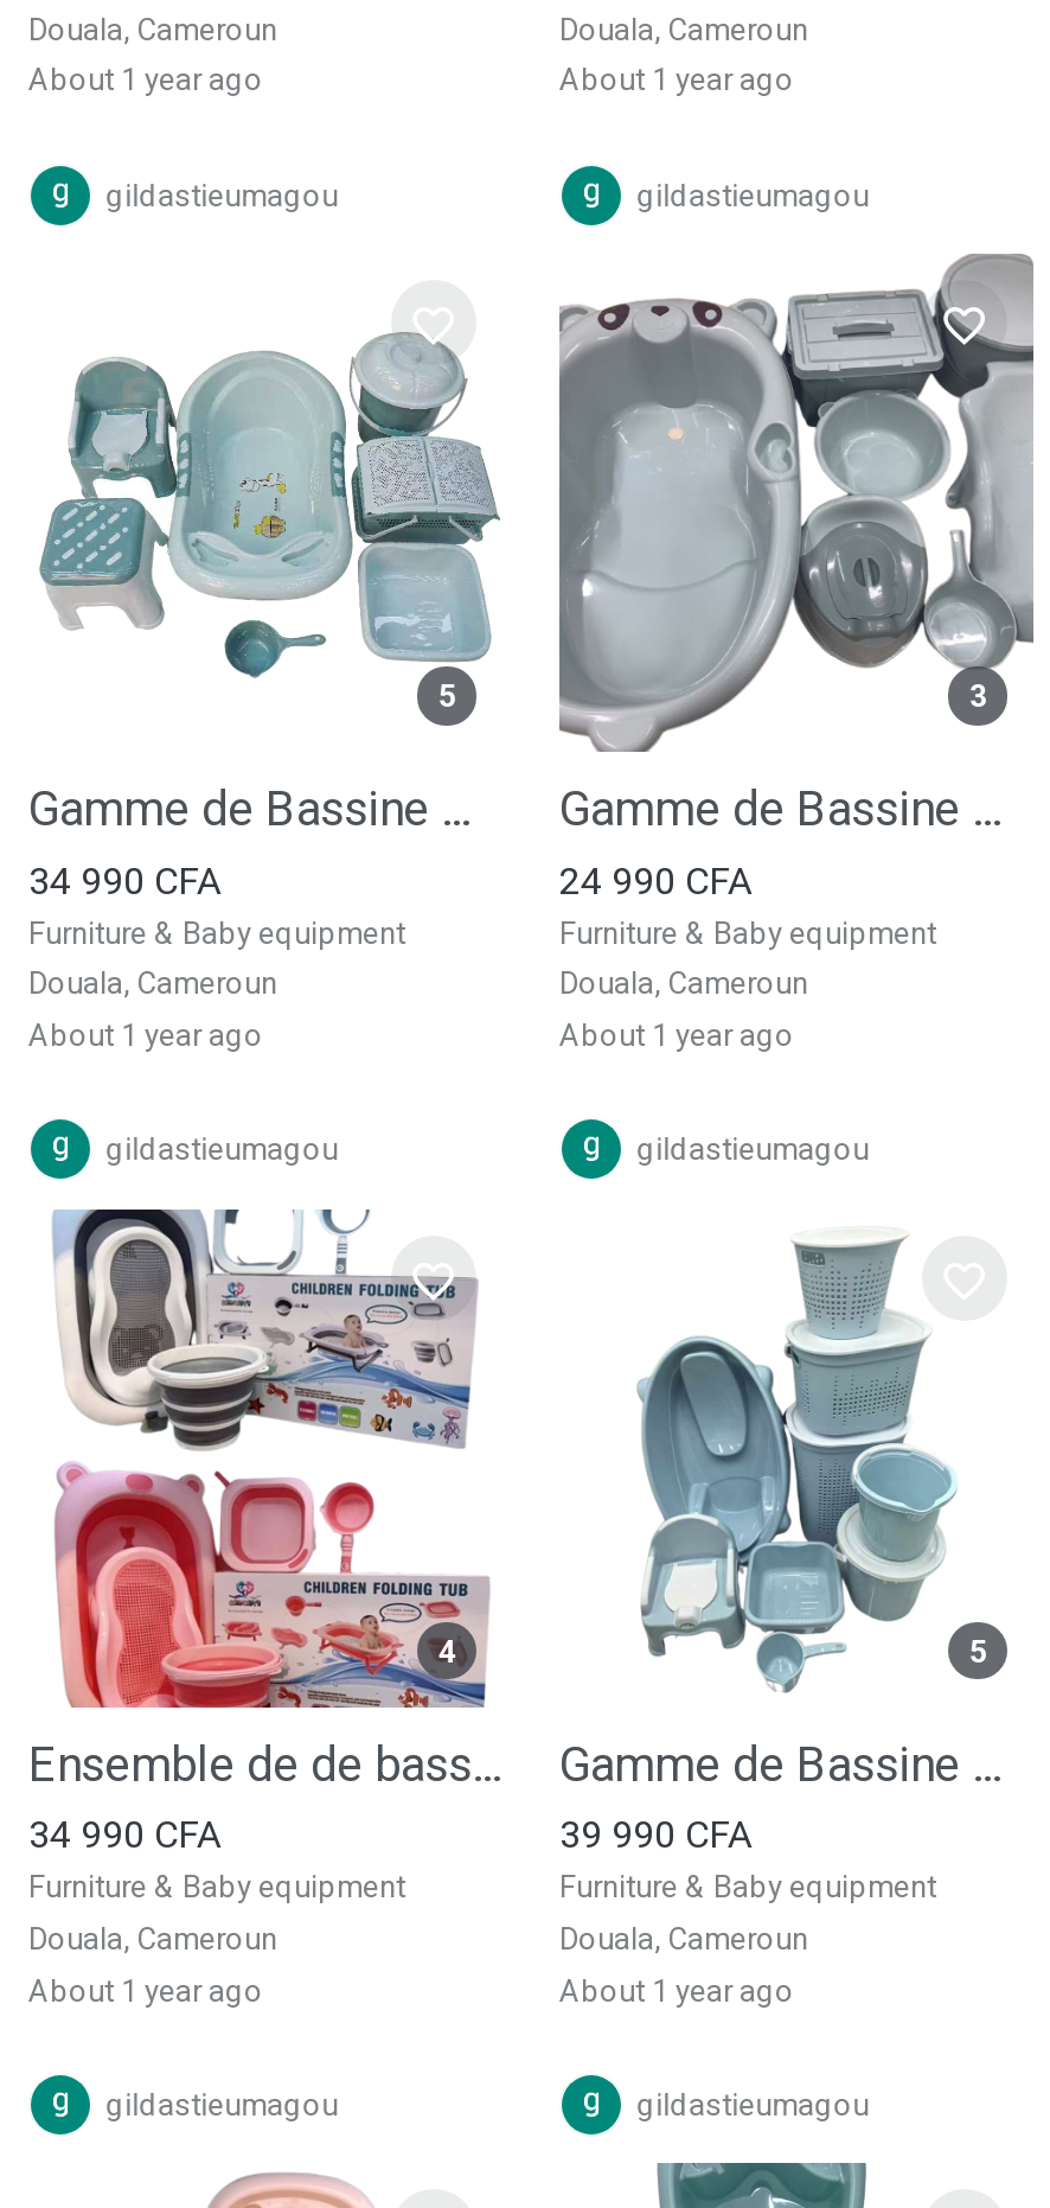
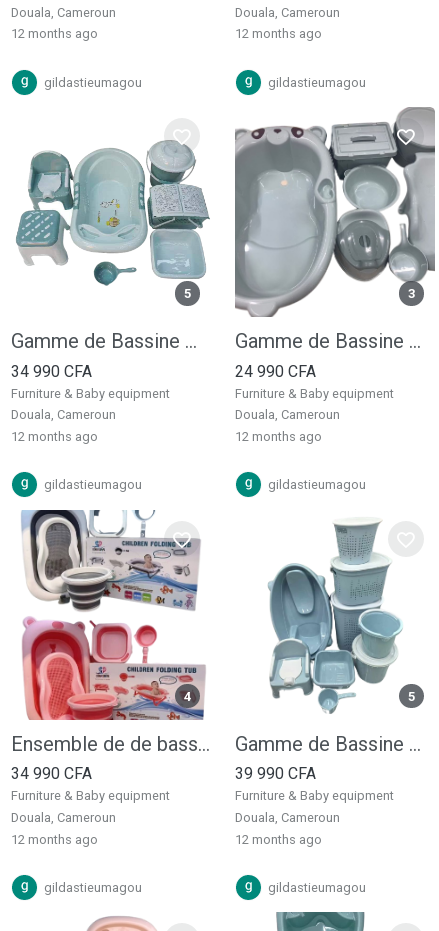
- about 1 year ago
+ 12 months ago

- about 1 year ago
+ 12 months ago

- about 1 year ago
+ 12 months ago

- about 1 year ago
+ 12 months ago

- about 1 year ago
+ 12 months ago

- about 1 year ago
+ 12 months ago
